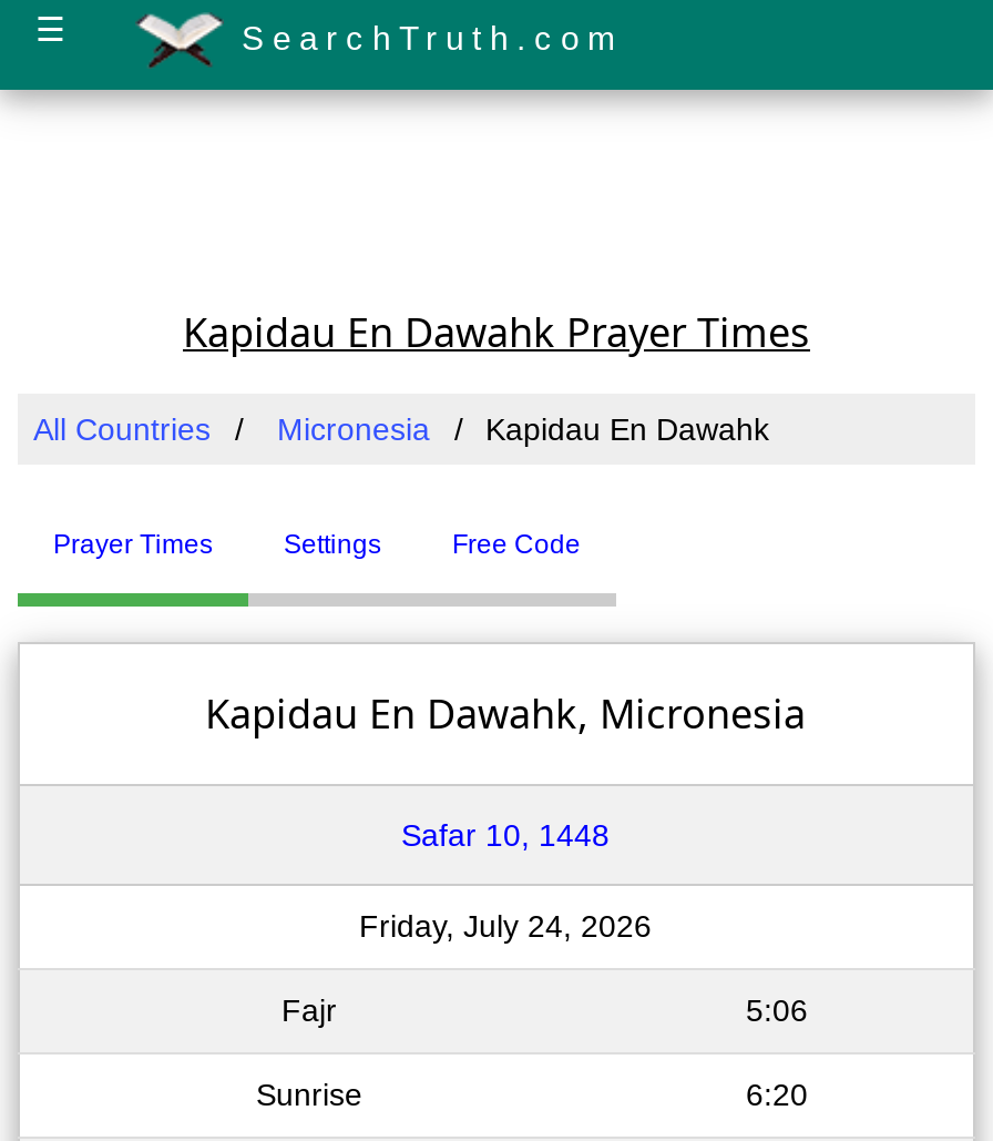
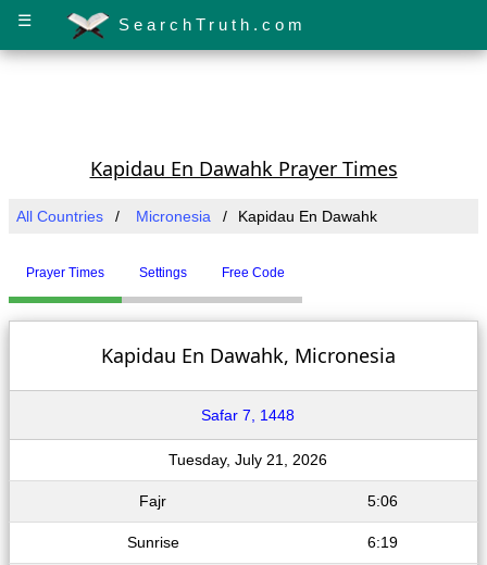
- Safar 10, 1448
+ Safar 7, 1448

- Friday, July 24, 2026
+ Tuesday, July 21, 2026

- 6:20
+ 6:19
